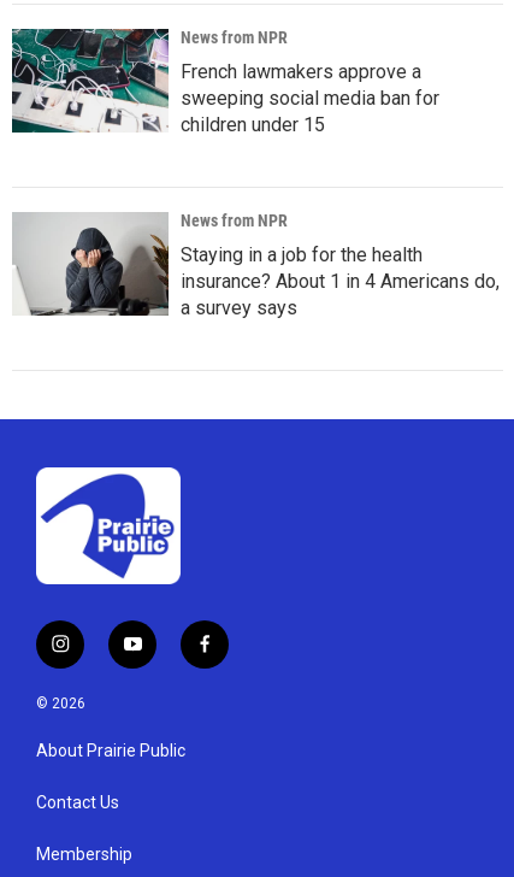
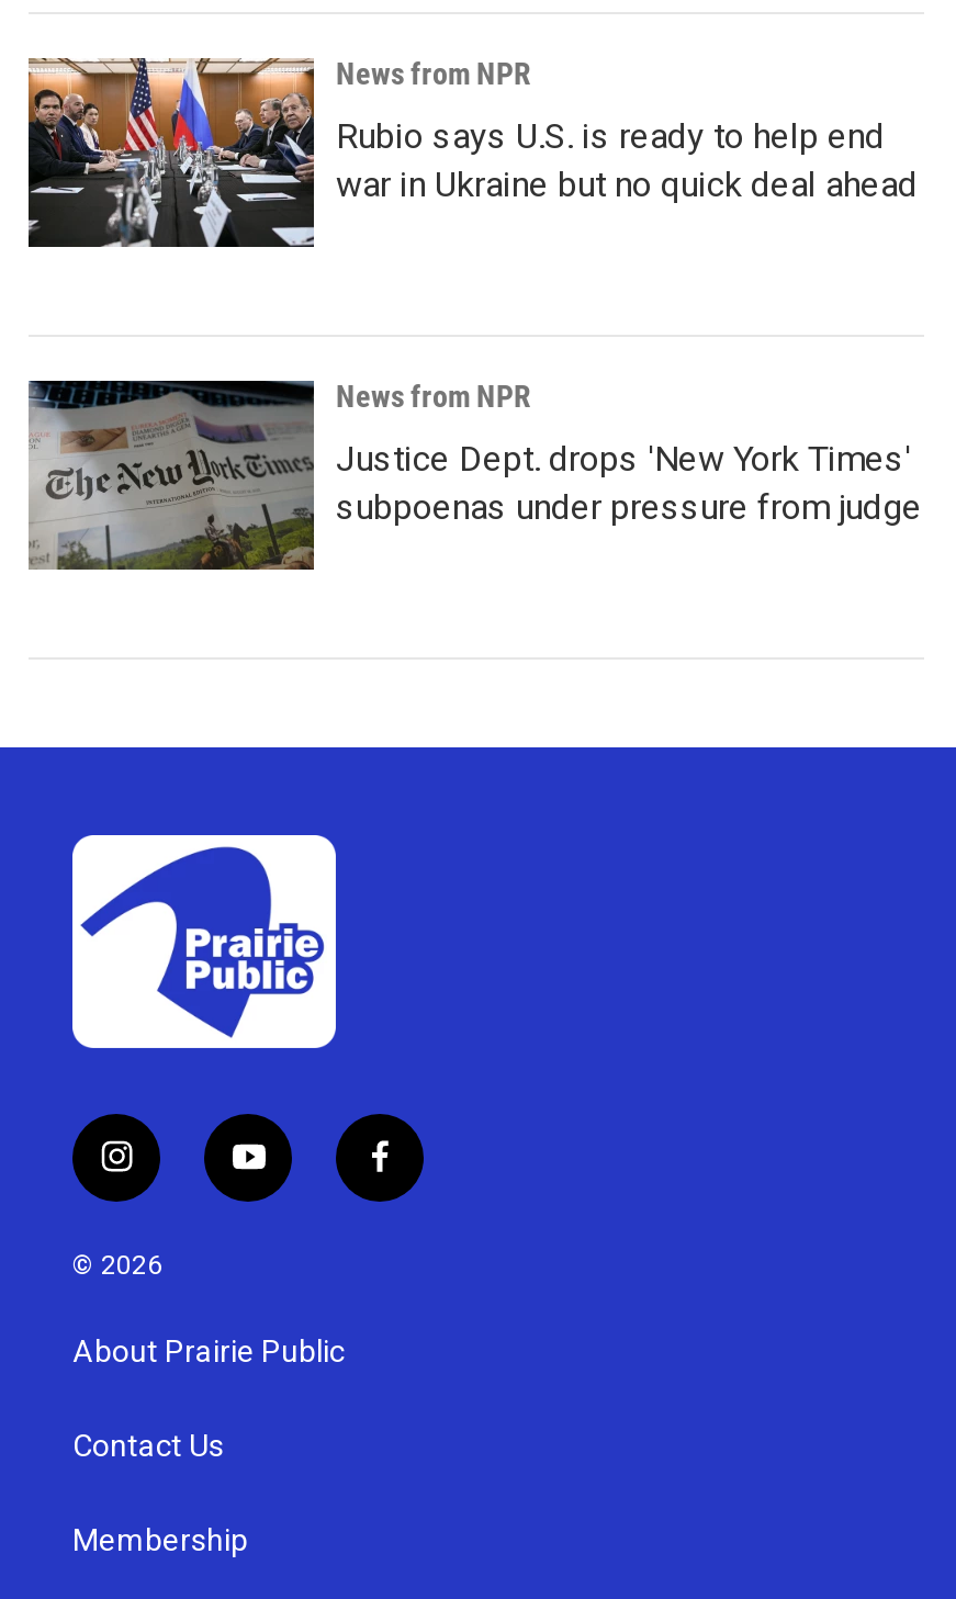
- [image]
- French lawmakers approve a
- sweeping social media ban for
- children under 15
+ [image]
+ Rubio says U.S. is ready to help end
+ war in Ukraine but no quick deal ahead

- [image]
- Staying in a job for the health
- insurance? About 1 in 4 Americans do,
- a survey says
+ [image]
+ Justice Dept. drops 'New York Times'
+ subpoenas under pressure from judge
